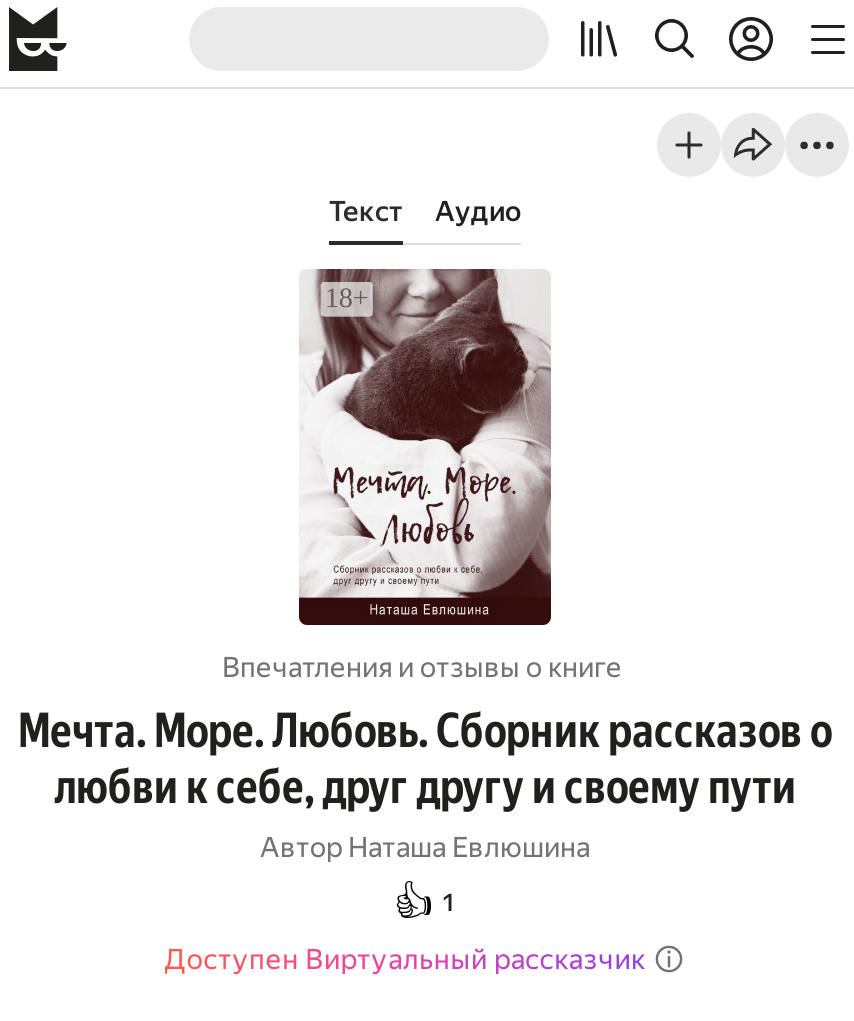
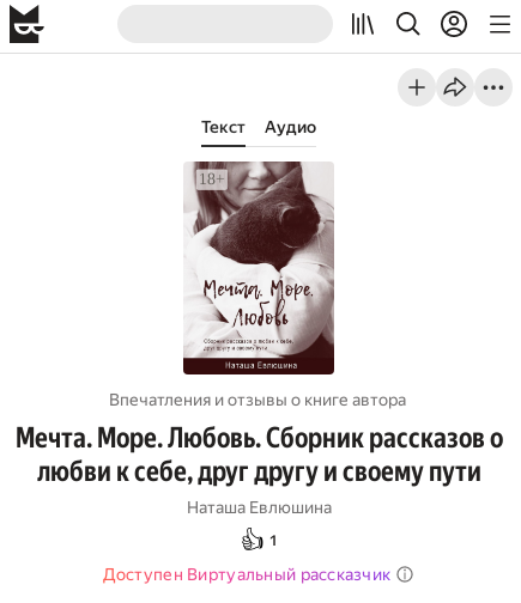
- Впечатления и отзывы о книге
+ Впечатления и отзывы о книге автора

- Автор Наташа Евлюшина
+ Наташа Евлюшина
